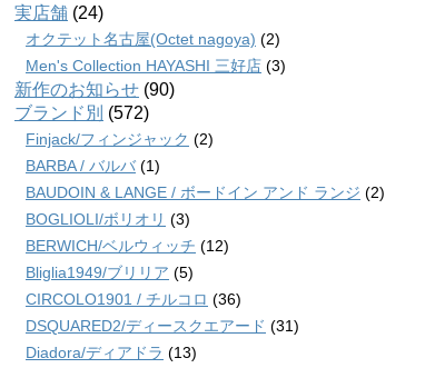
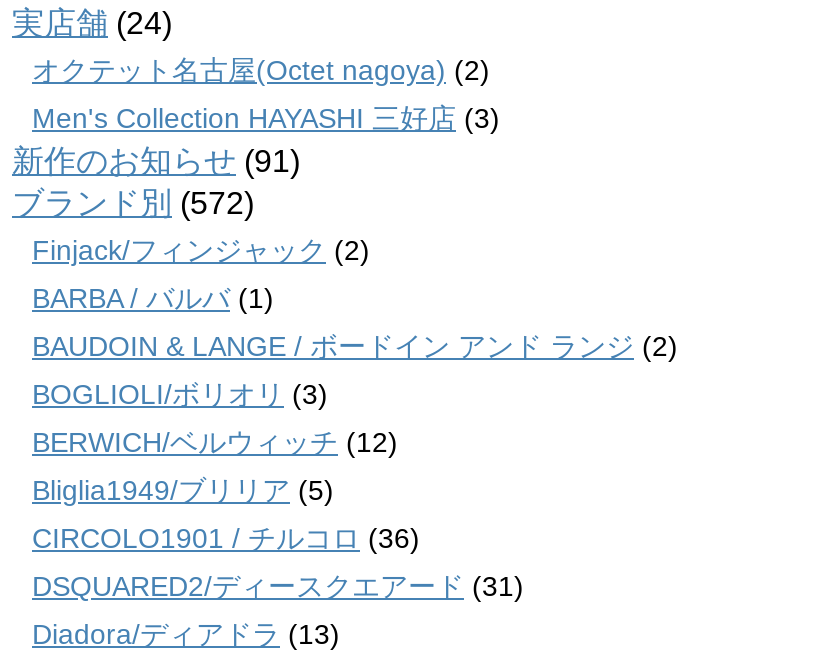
- 新作のお知らせ(90)
+ 新作のお知らせ(91)
